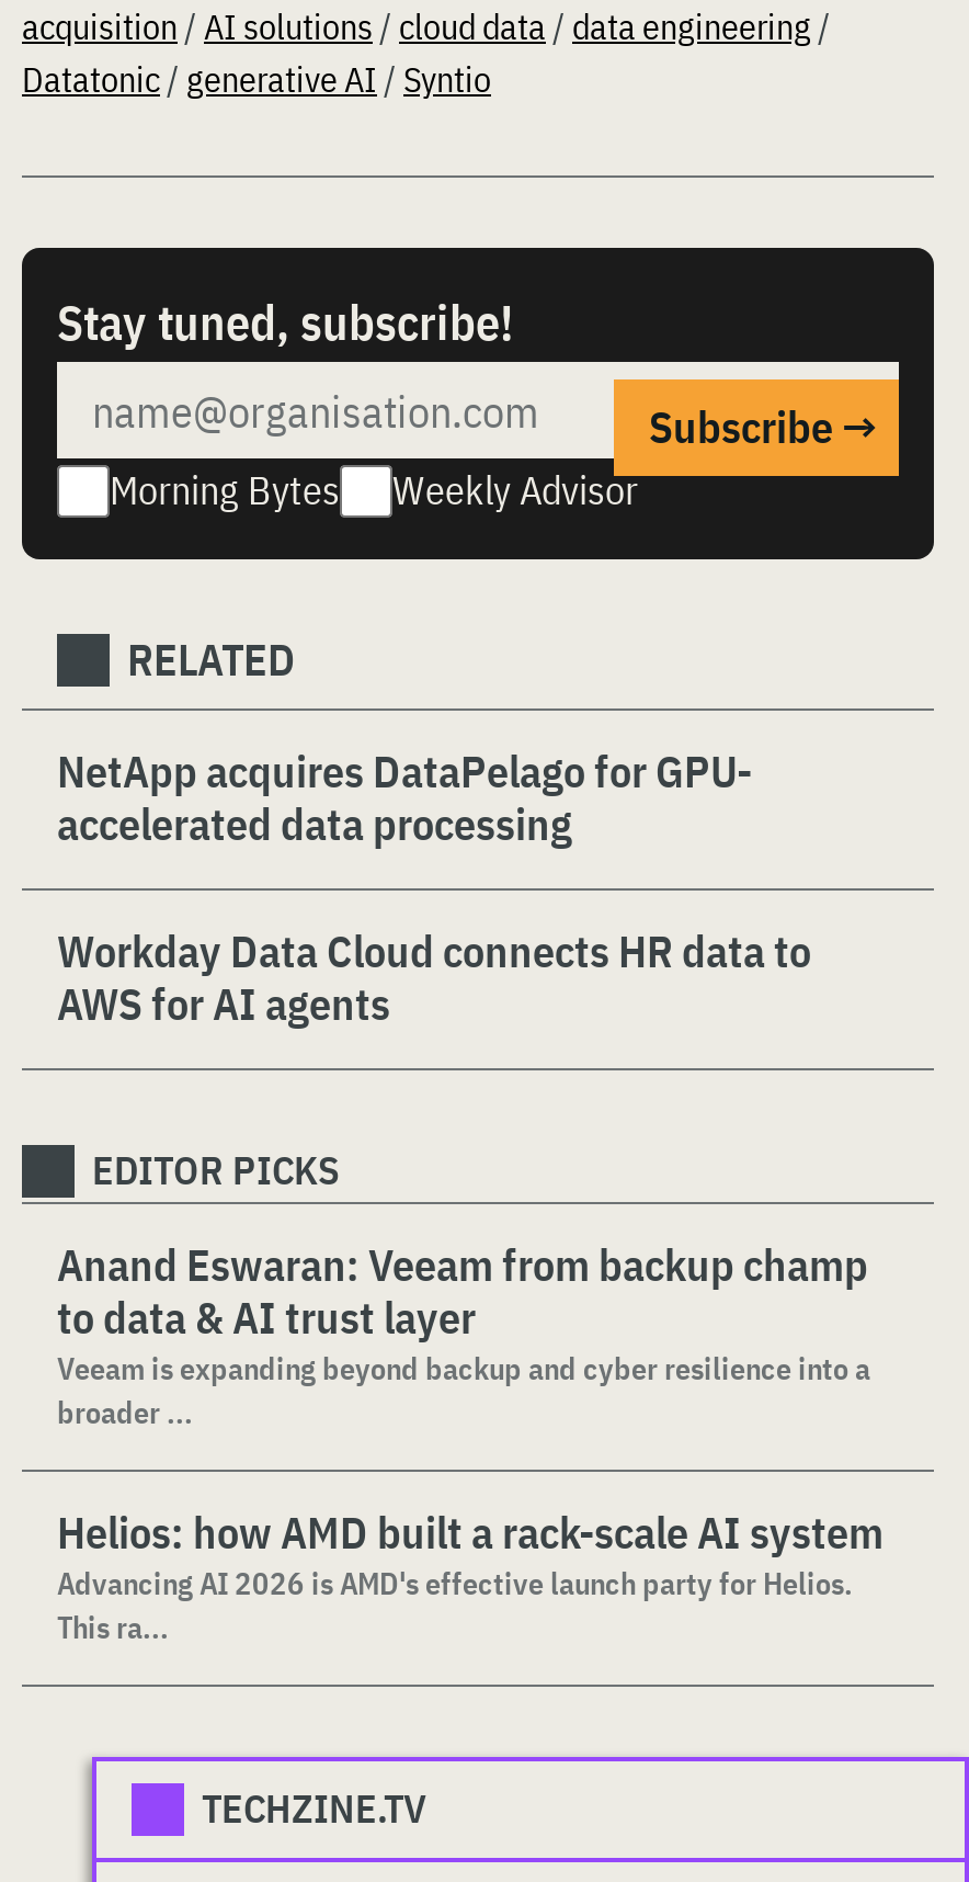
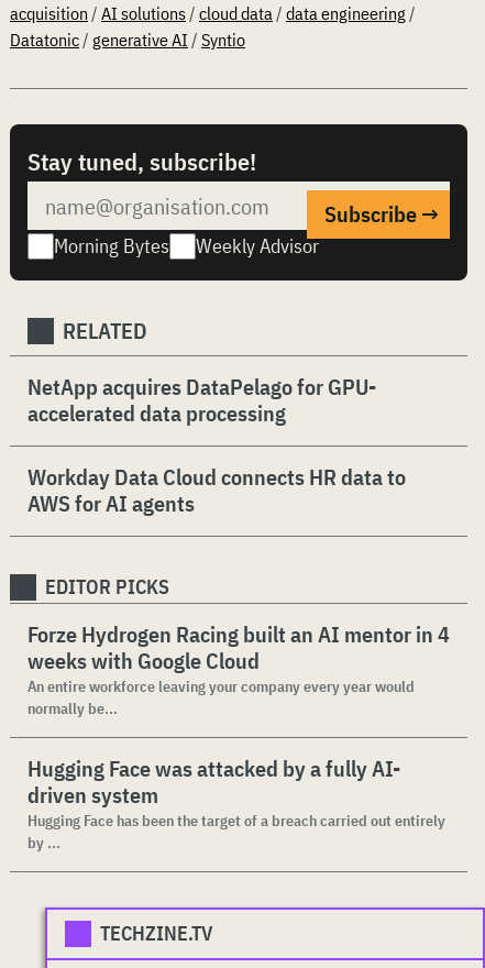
- Anand Eswaran: Veeam from backup champ
- to data & AI trust layer
- Veeam is expanding beyond backup and cyber resilience into a
- broader ...
+ Forze Hydrogen Racing built an AI mentor in 4
+ weeks with Google Cloud
+ An entire workforce leaving your company every year would
+ normally be...

- Helios: how AMD built a rack-scale AI system
- Advancing AI 2026 is AMD's effective launch party for Helios.
- This ra...
+ Hugging Face was attacked by a fully AI-
+ driven system
+ Hugging Face has been the target of a breach carried out entirely
+ by ...
